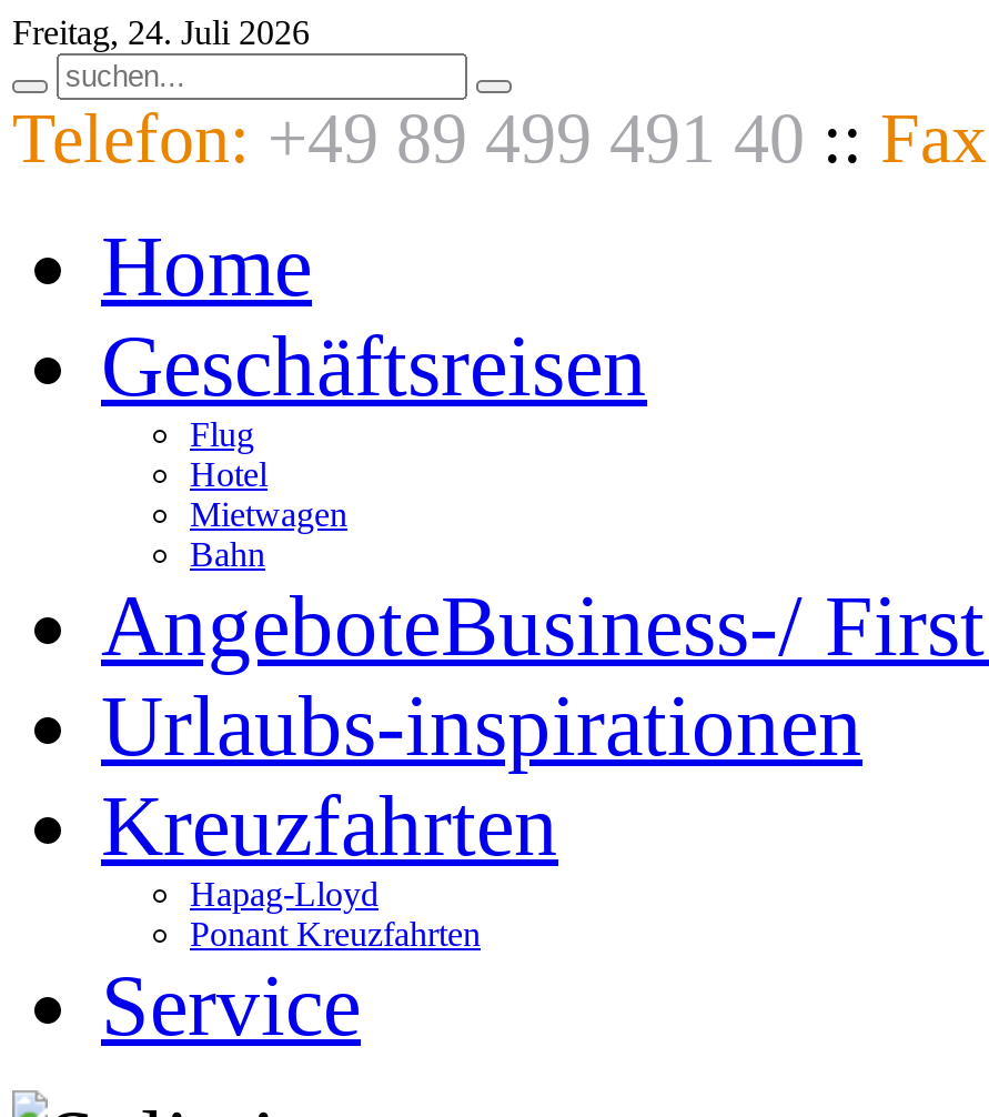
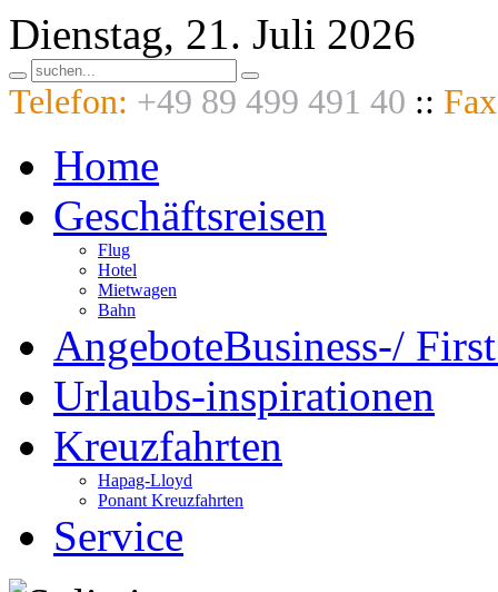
- Freitag, 24. Juli 2026
+ Dienstag, 21. Juli 2026
